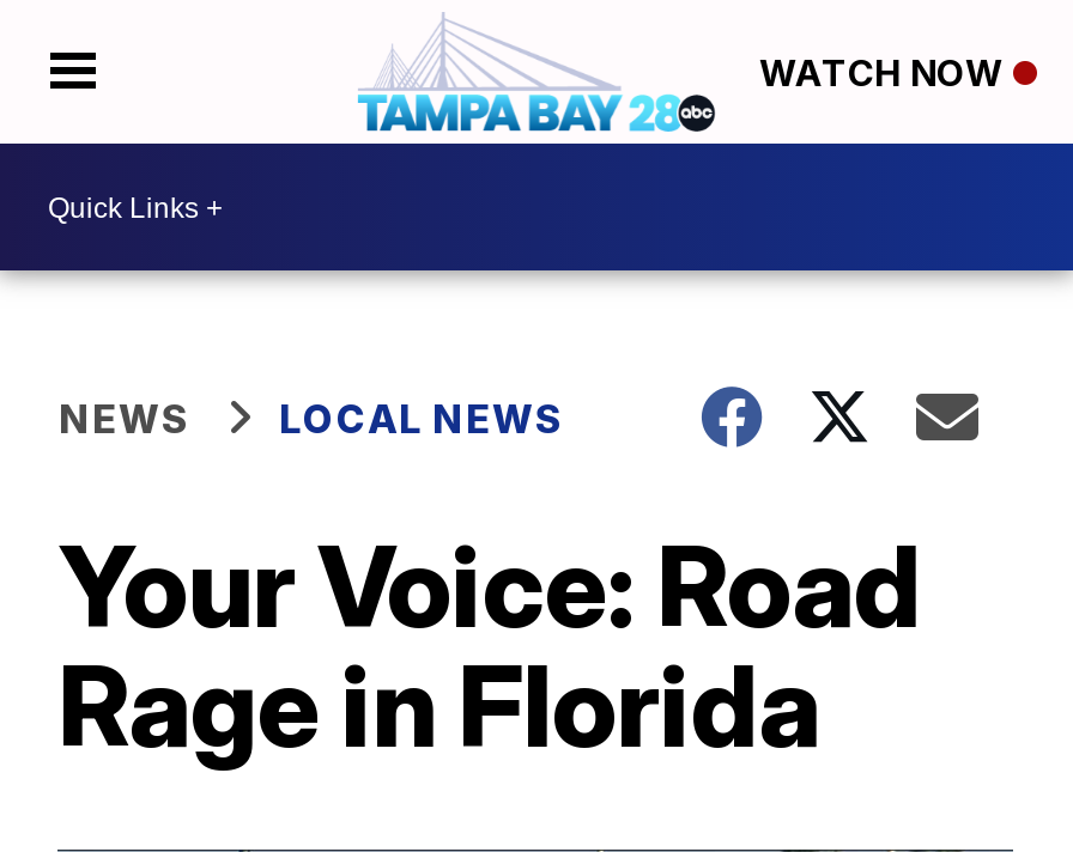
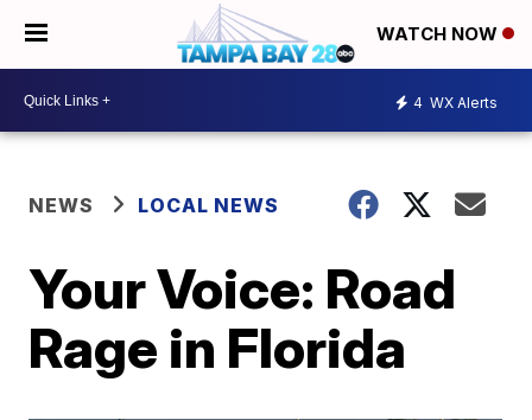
+ 4 WX Alerts
